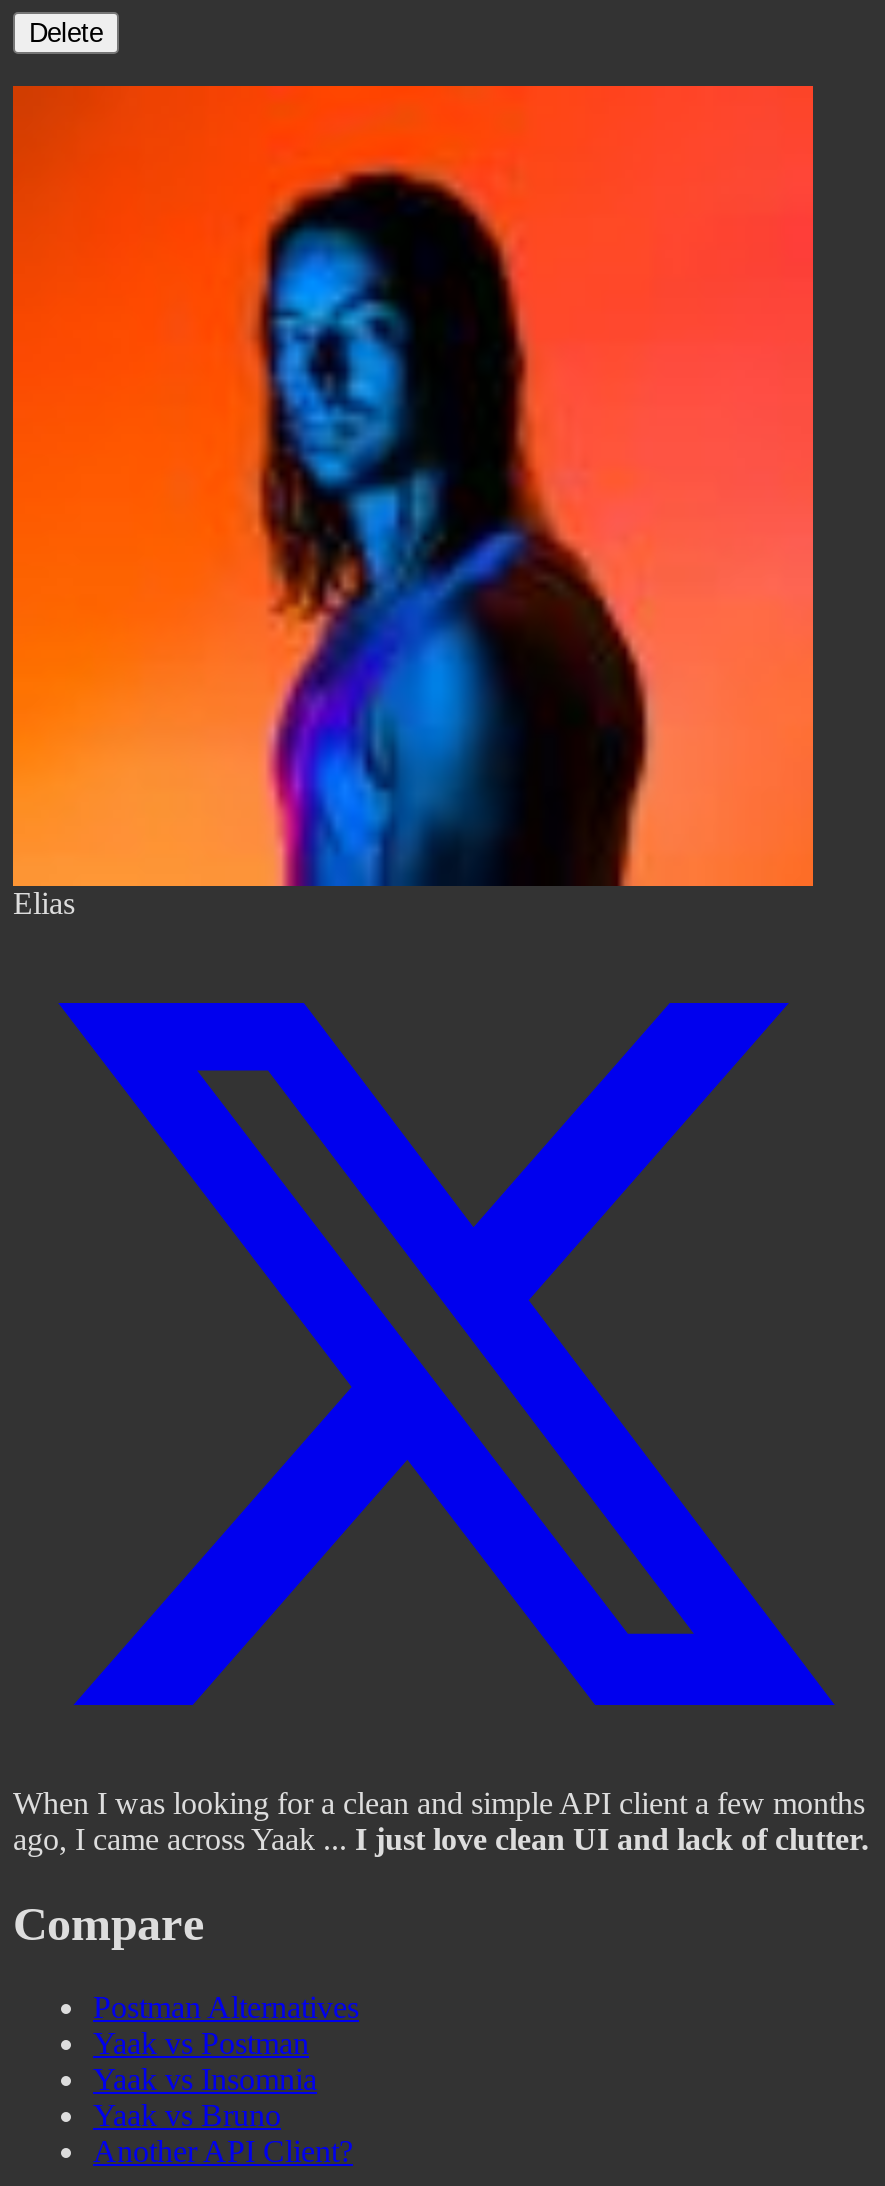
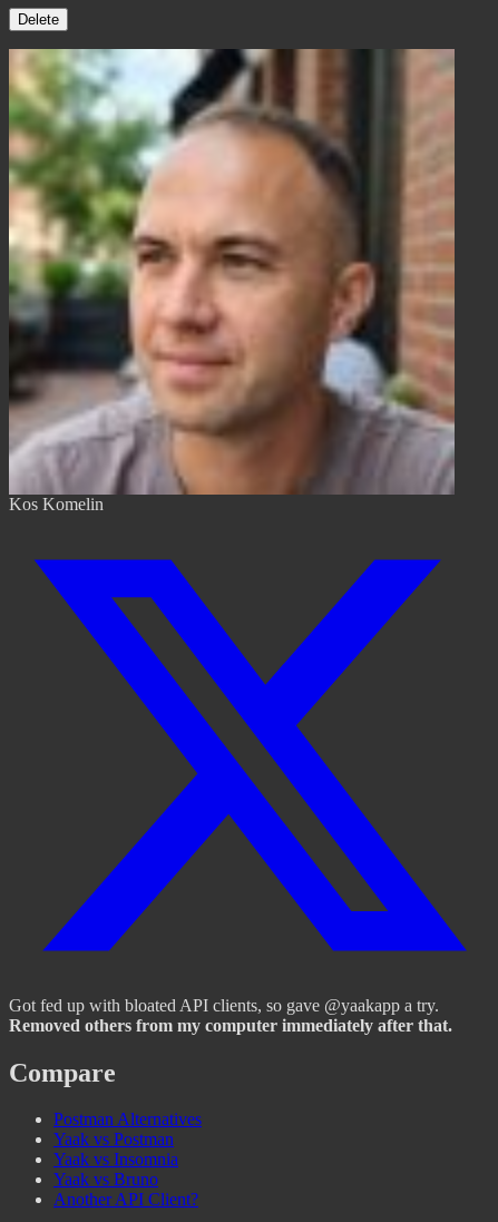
- [image]
- Elias
+ [image]
+ Kos Komelin

- When I was looking for a clean and simple API client a few months
- ago, I came across Yaak ... I just love clean UI and lack of clutter.
+ Got fed up with bloated API clients, so gave @yaakapp a try.
+ Removed others from my computer immediately after that.
